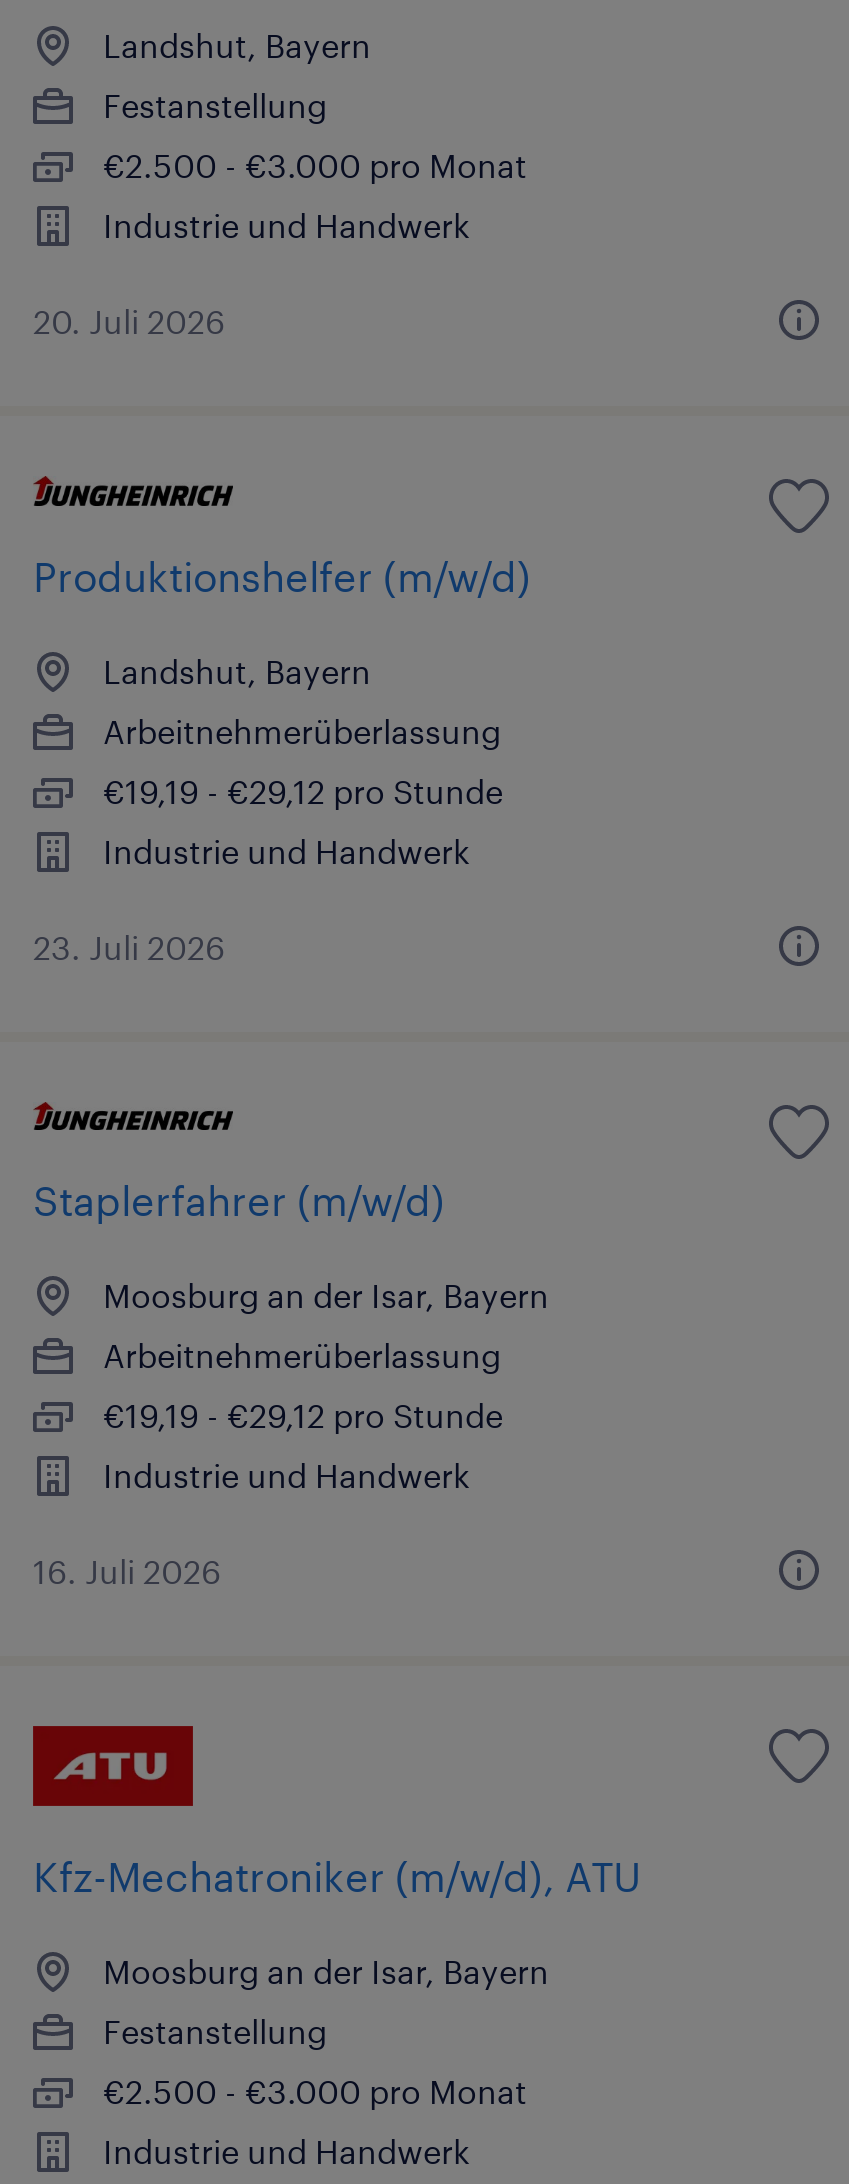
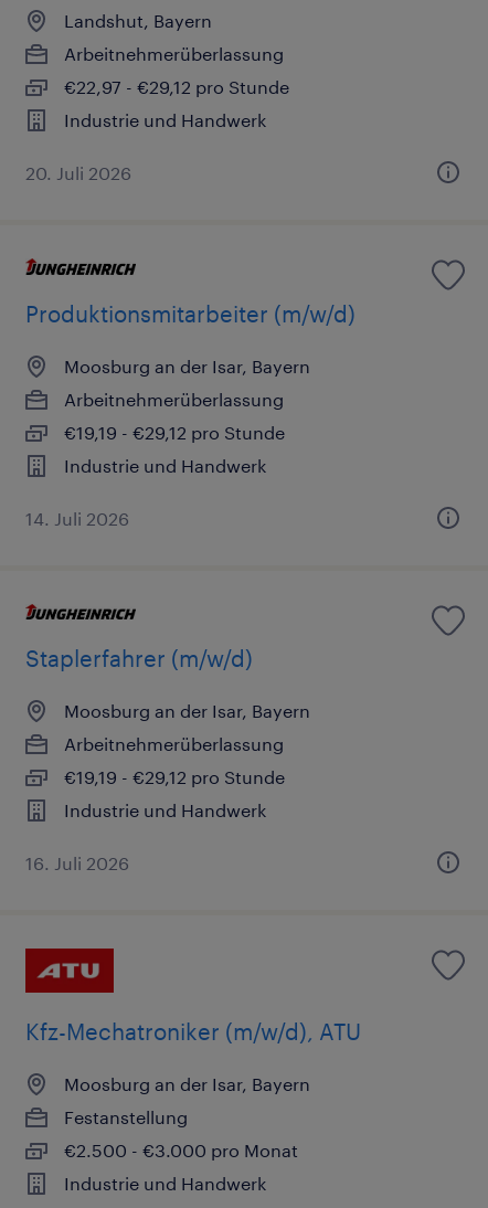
- Festanstellung
+ Arbeitnehmerüberlassung

- €2.500 - €3.000 pro Monat
+ €22,97 - €29,12 pro Stunde

- Produktionshelfer (m/w/d)
+ Produktionsmitarbeiter (m/w/d)

- Landshut, Bayern
+ Moosburg an der Isar, Bayern

- 23. Juli 2026
+ 14. Juli 2026
